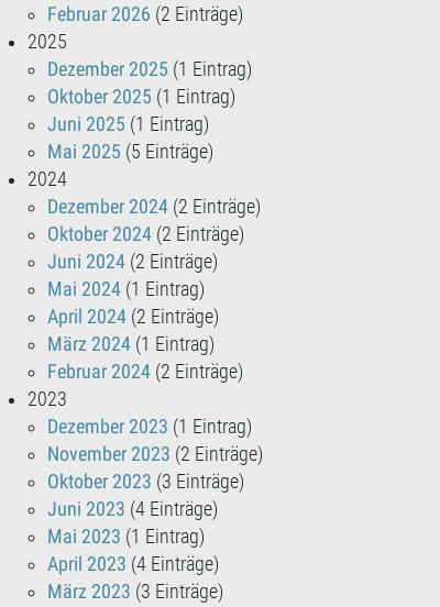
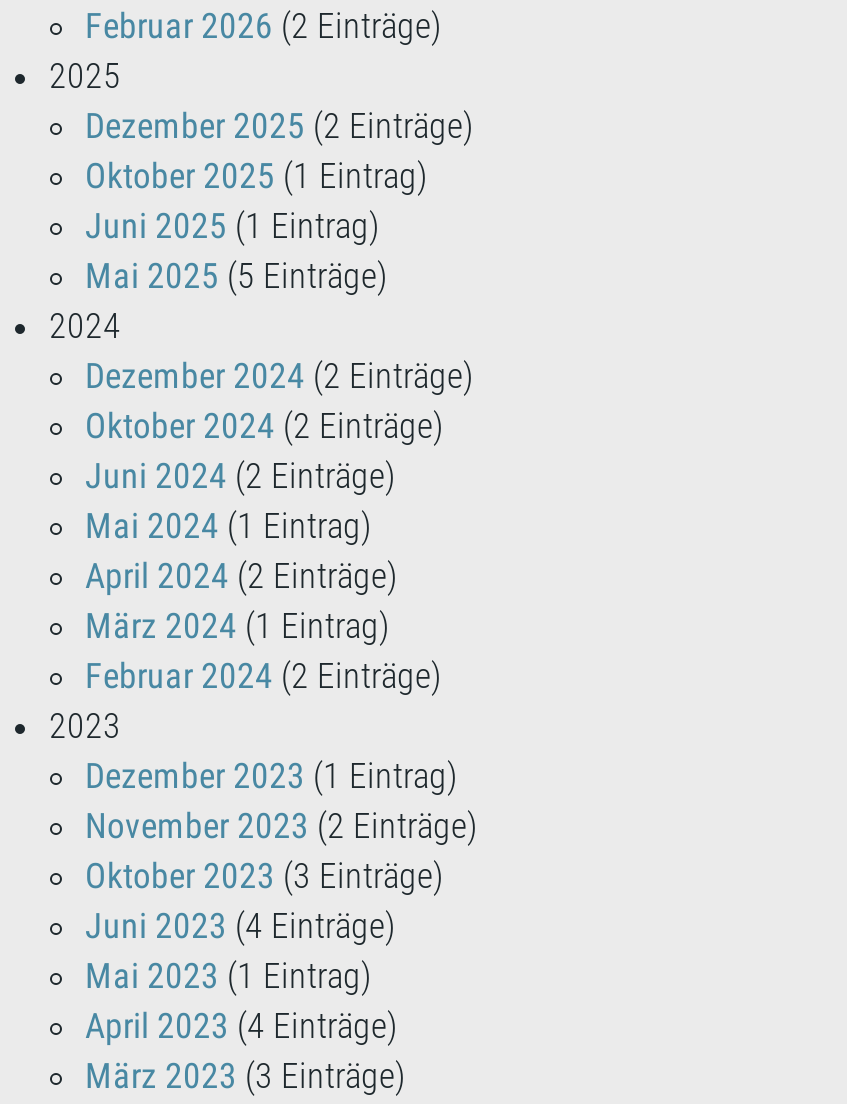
- Dezember 2025 (1 Eintrag)
+ Dezember 2025 (2 Einträge)
